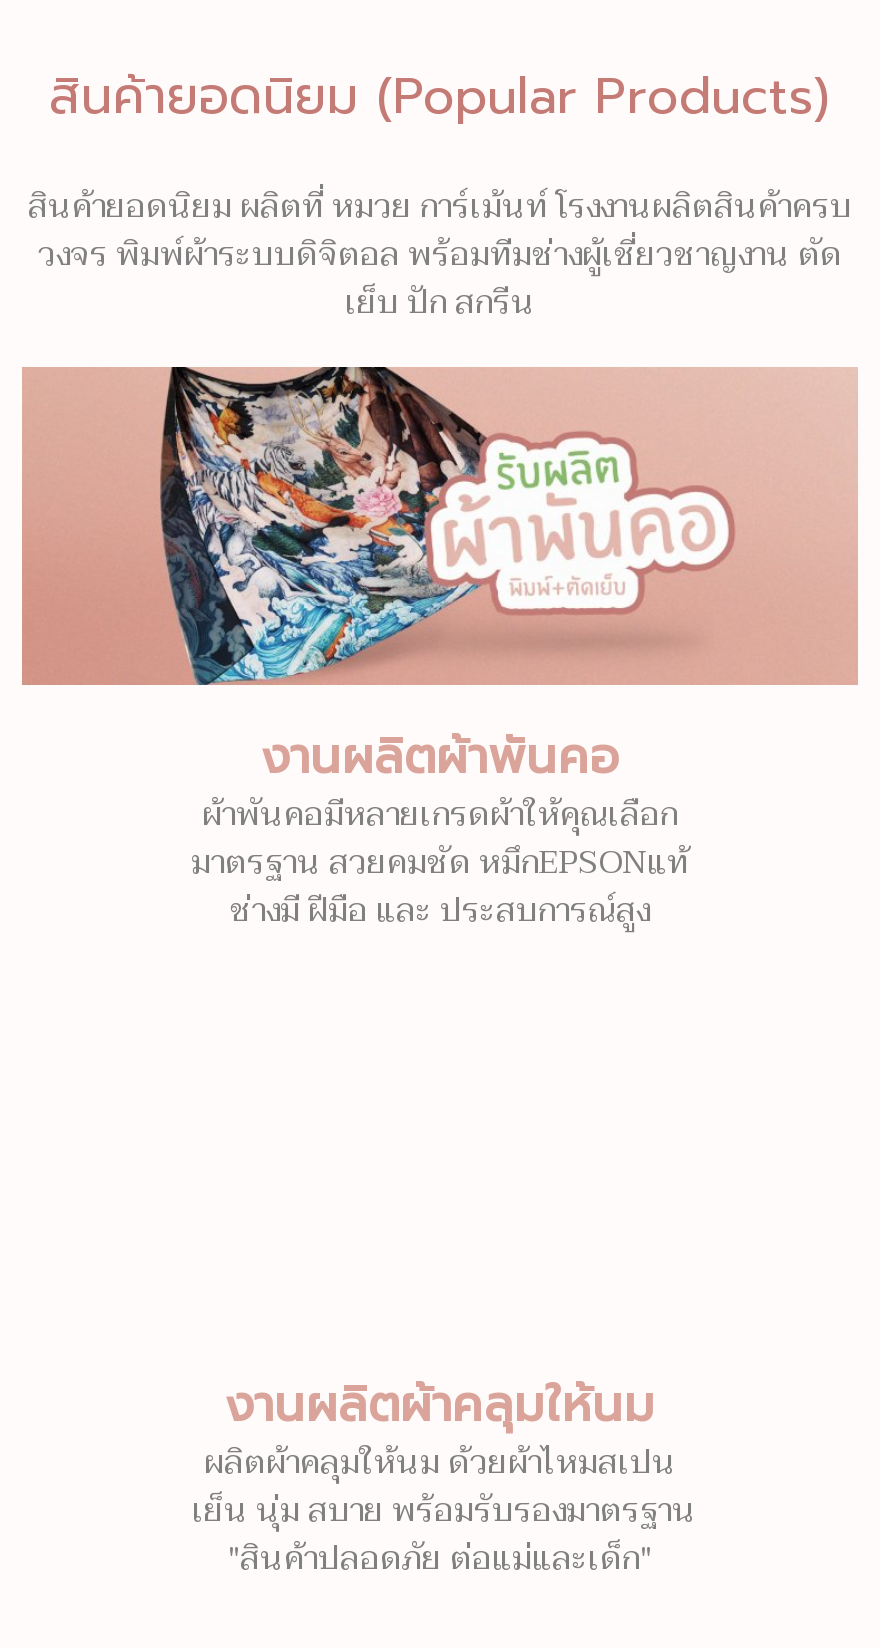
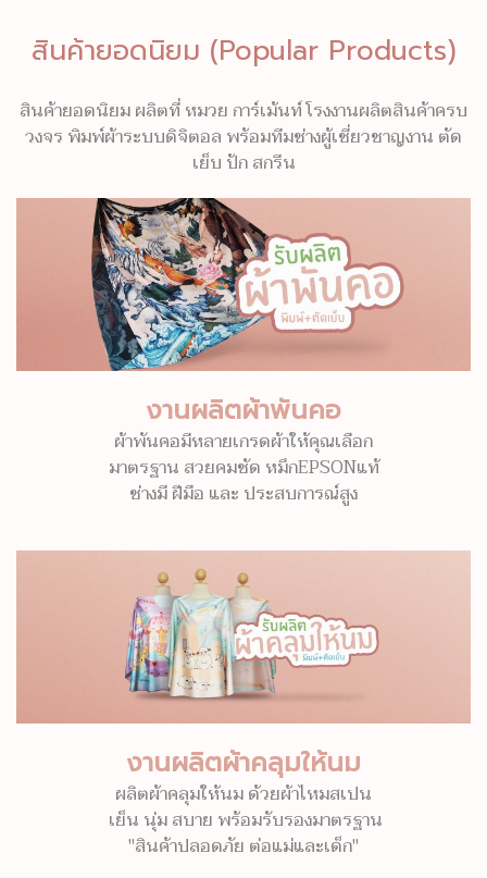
+ [image]
